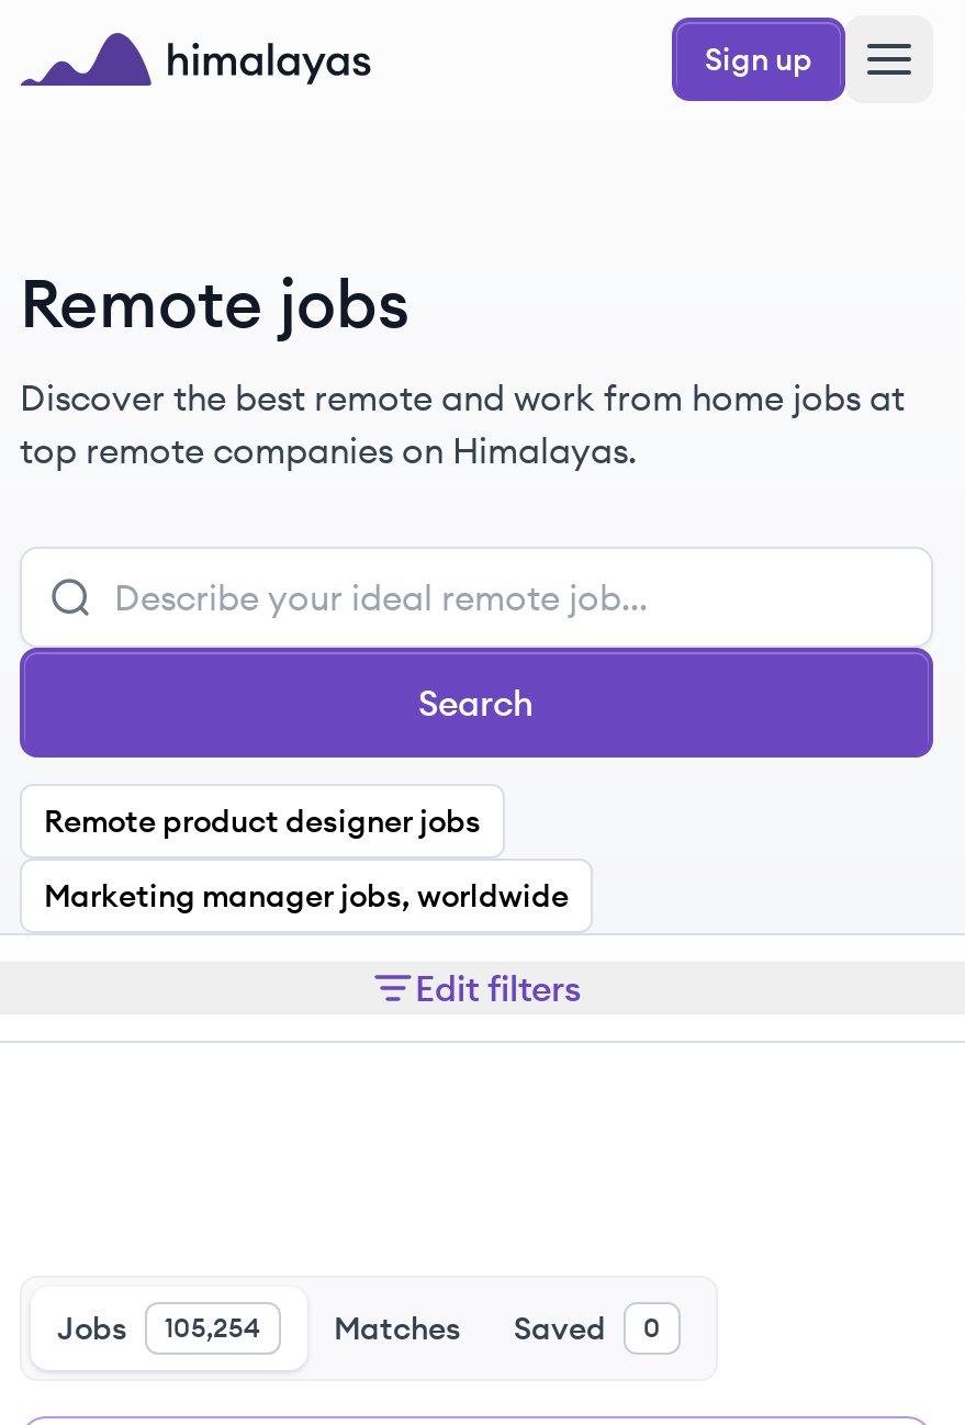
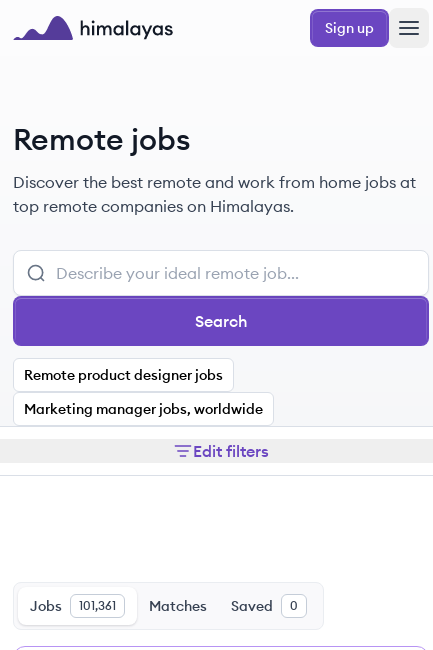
- Jobs 105,254
+ Jobs 101,361
